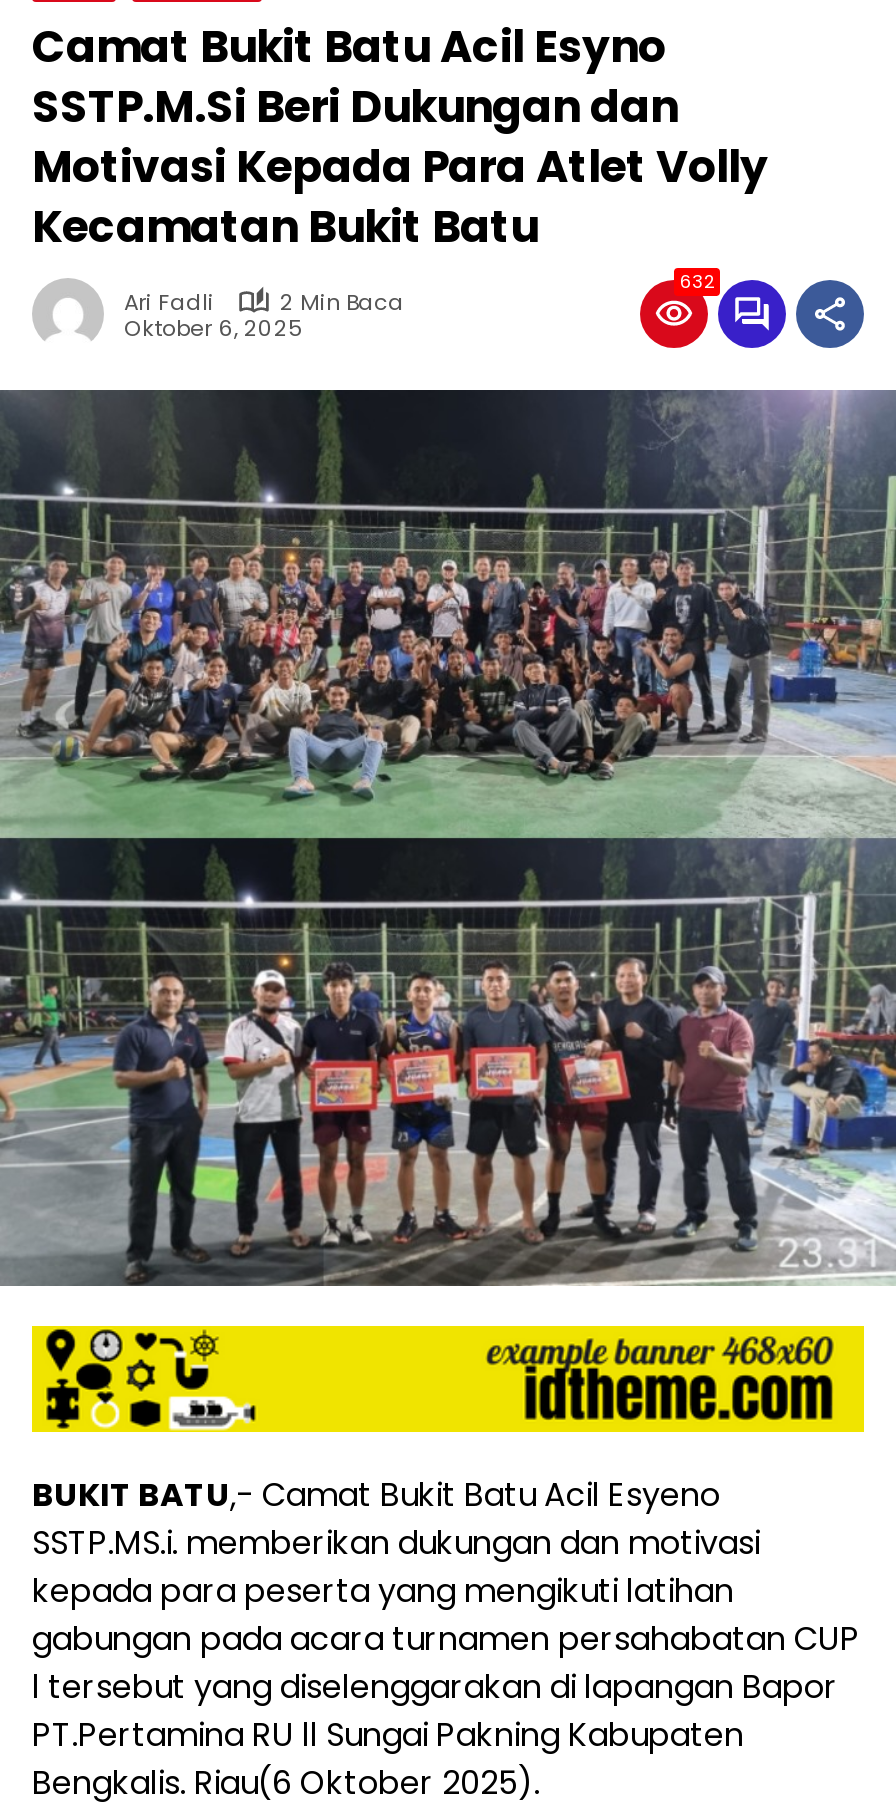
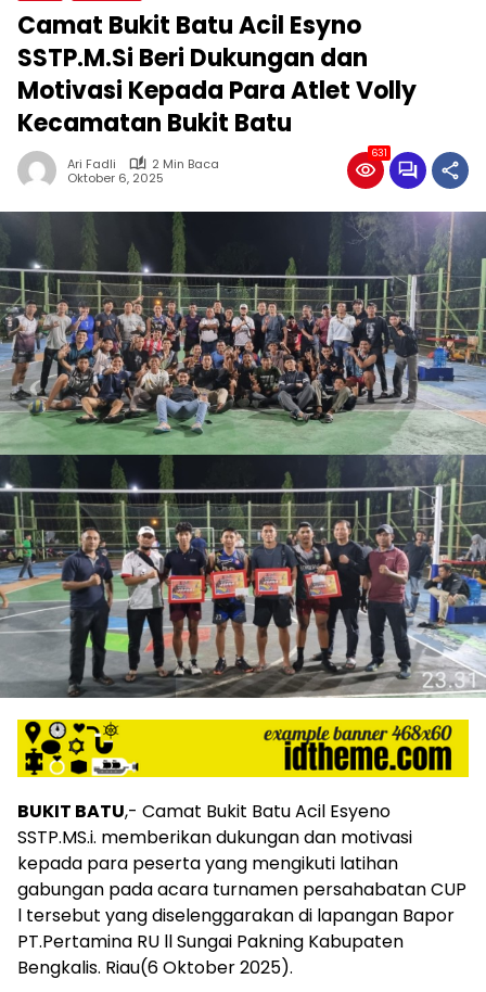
- 632
+ 631
